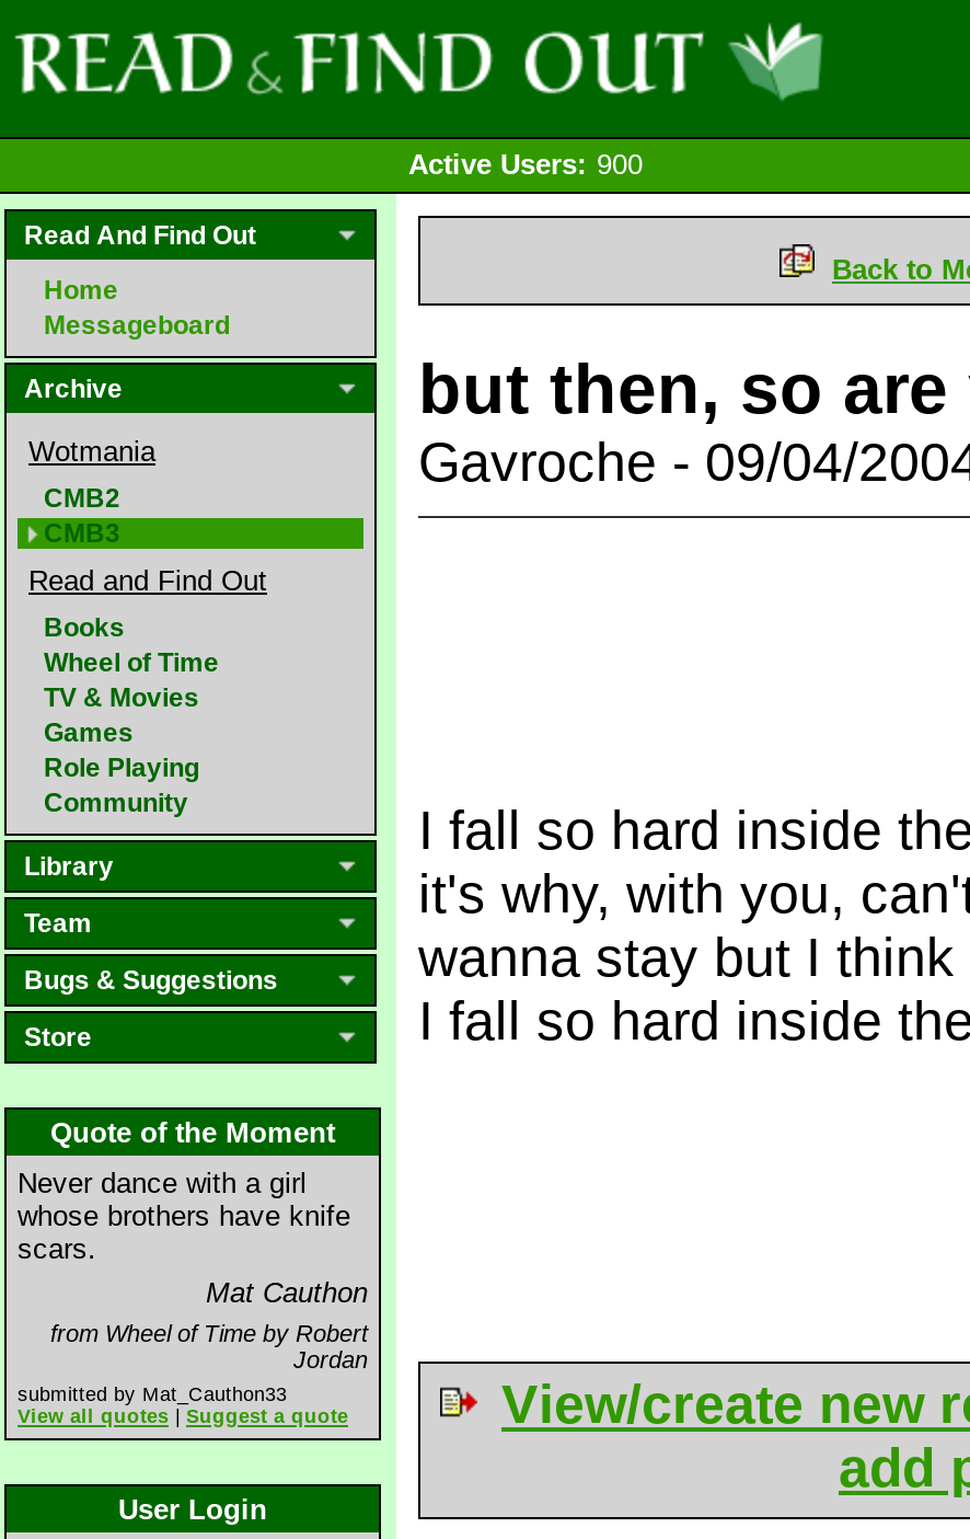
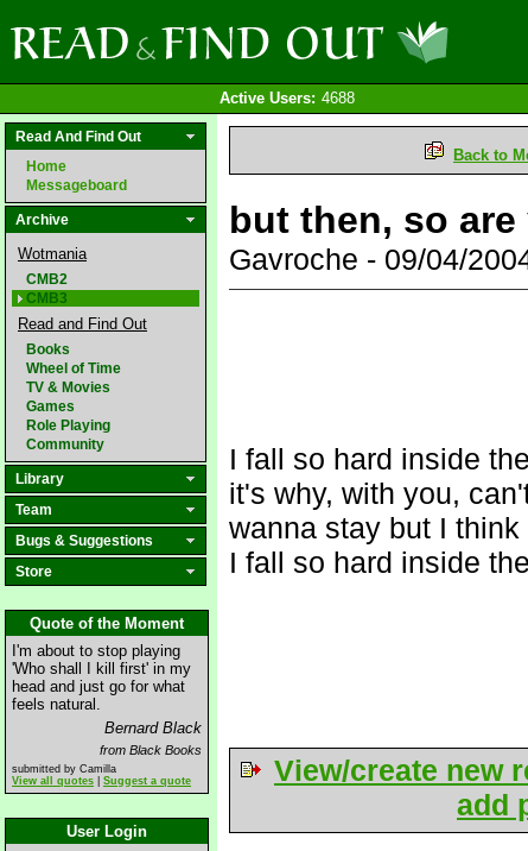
- Active Users: 900
+ Active Users: 4688

- Never dance with a girl
- whose brothers have knife
- scars.
- Mat Cauthon
- from Wheel of Time by Robert
- Jordan
- submitted by Mat_Cauthon33
+ I'm about to stop playing
+ 'Who shall I kill first' in my
+ head and just go for what
+ feels natural.
+ Bernard Black
+ from Black Books
+ submitted by Camilla
